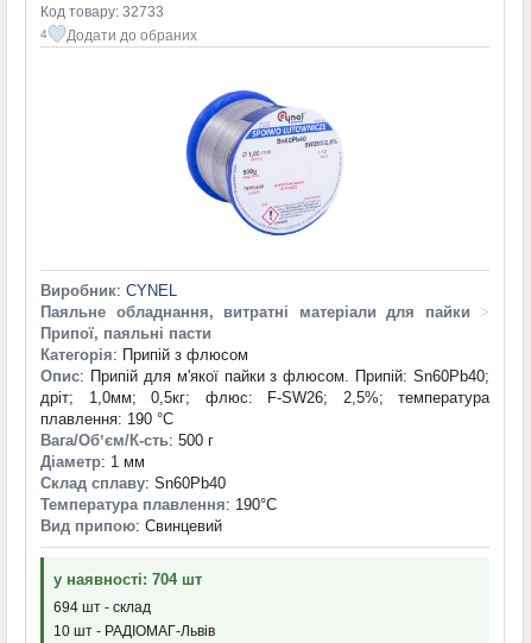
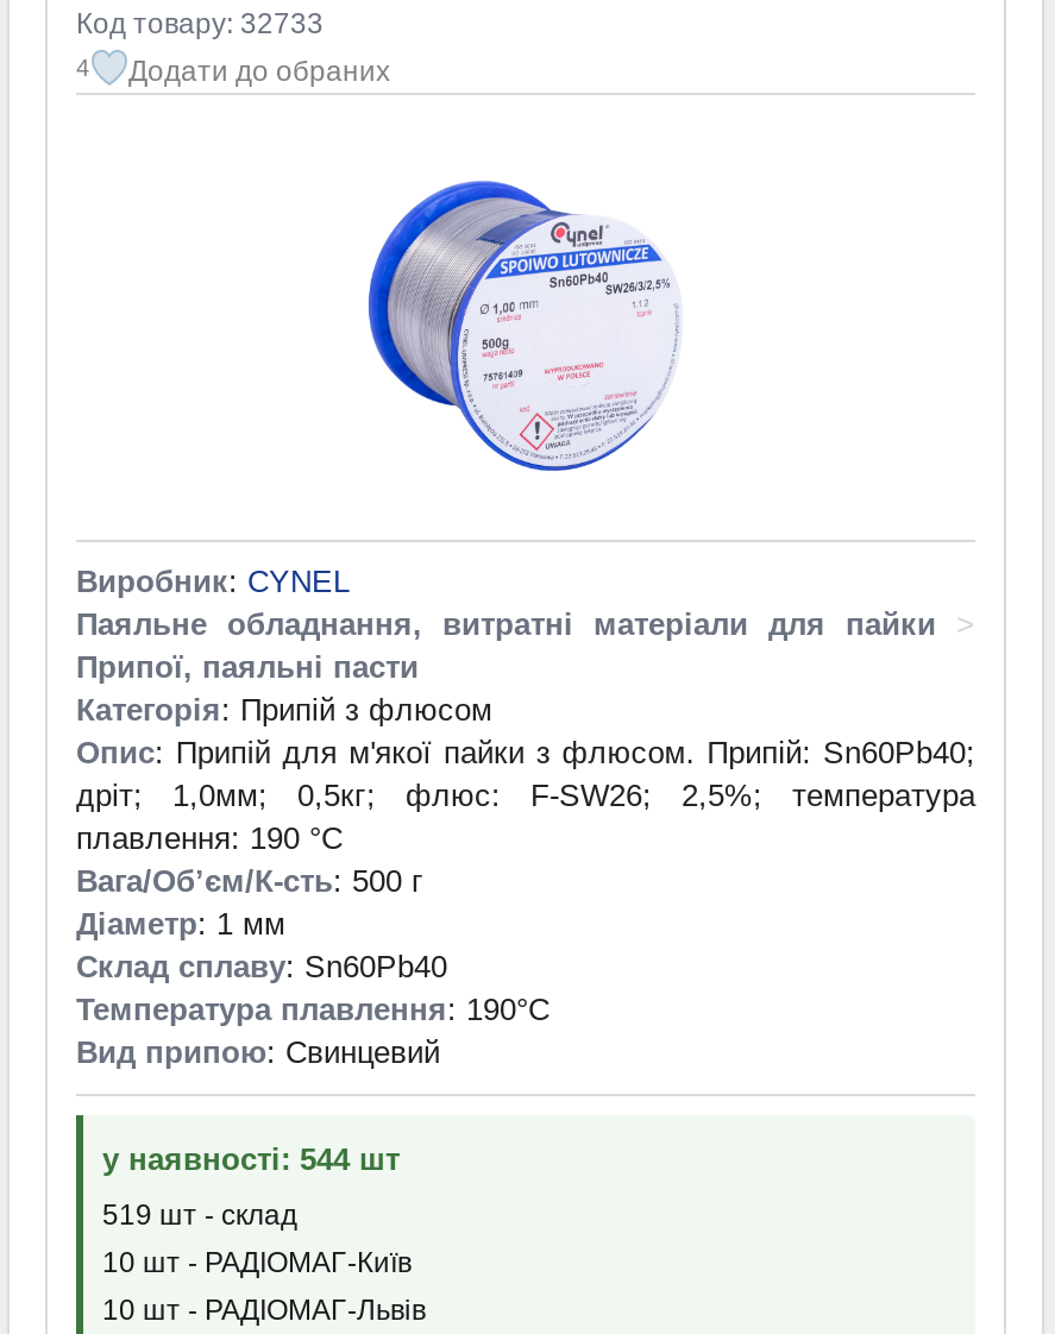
- у наявності: 704 шт
+ у наявності: 544 шт

- 694 шт - склад
+ 519 шт - склад
+ 10 шт - РАДІОМАГ-Київ
